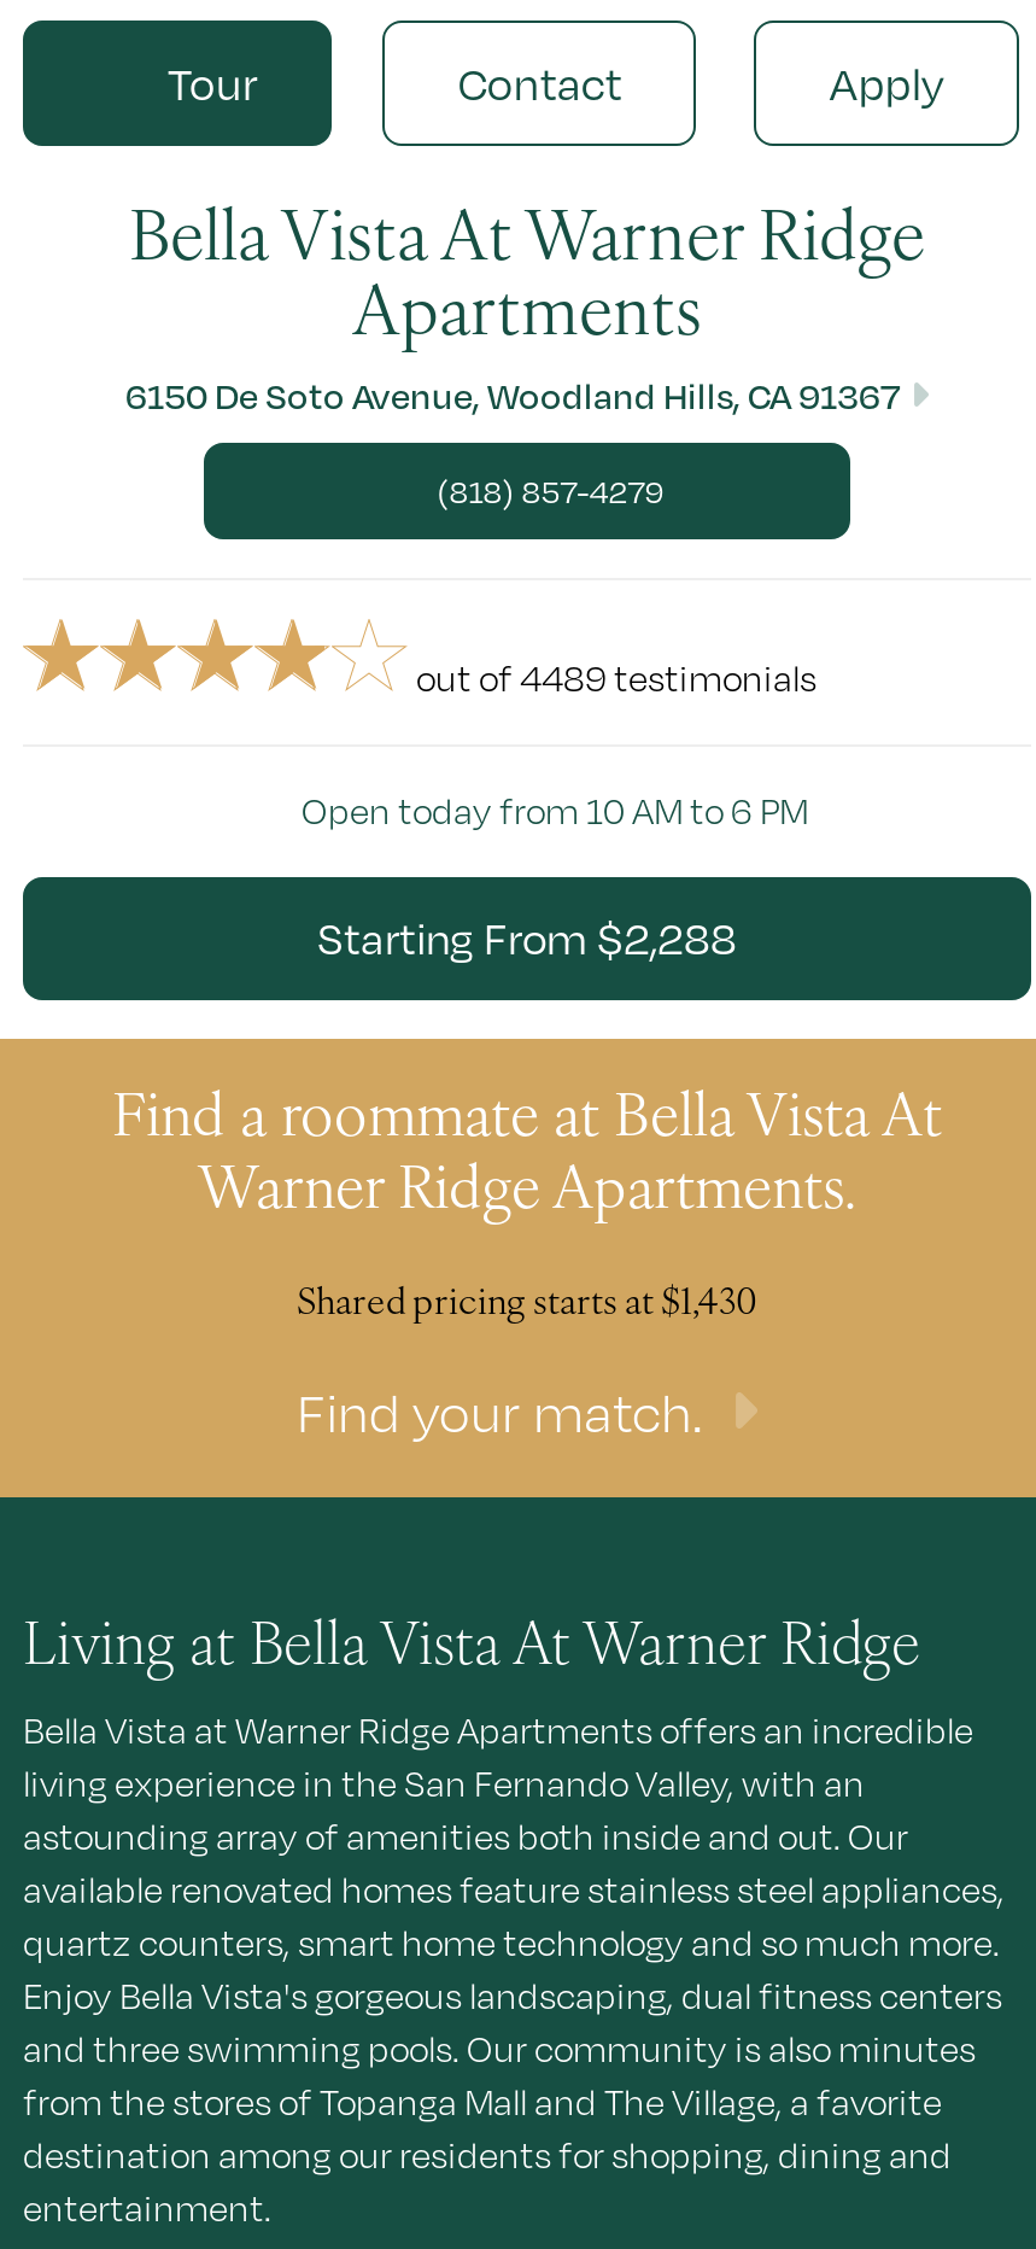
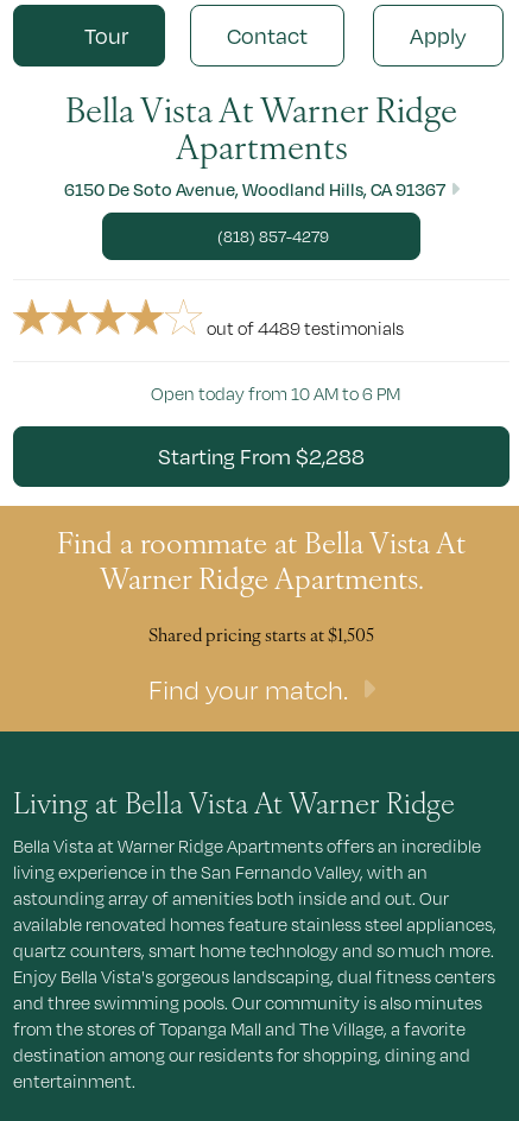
- Shared pricing starts at $1,430
+ Shared pricing starts at $1,505
